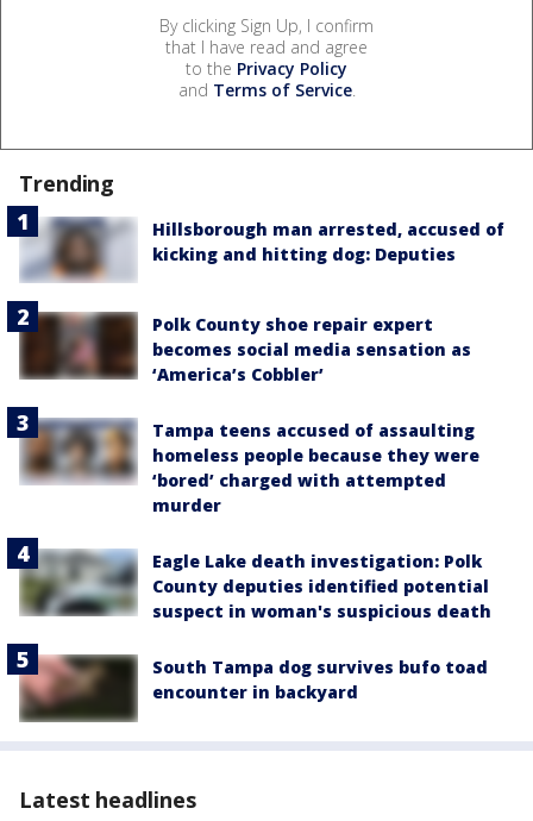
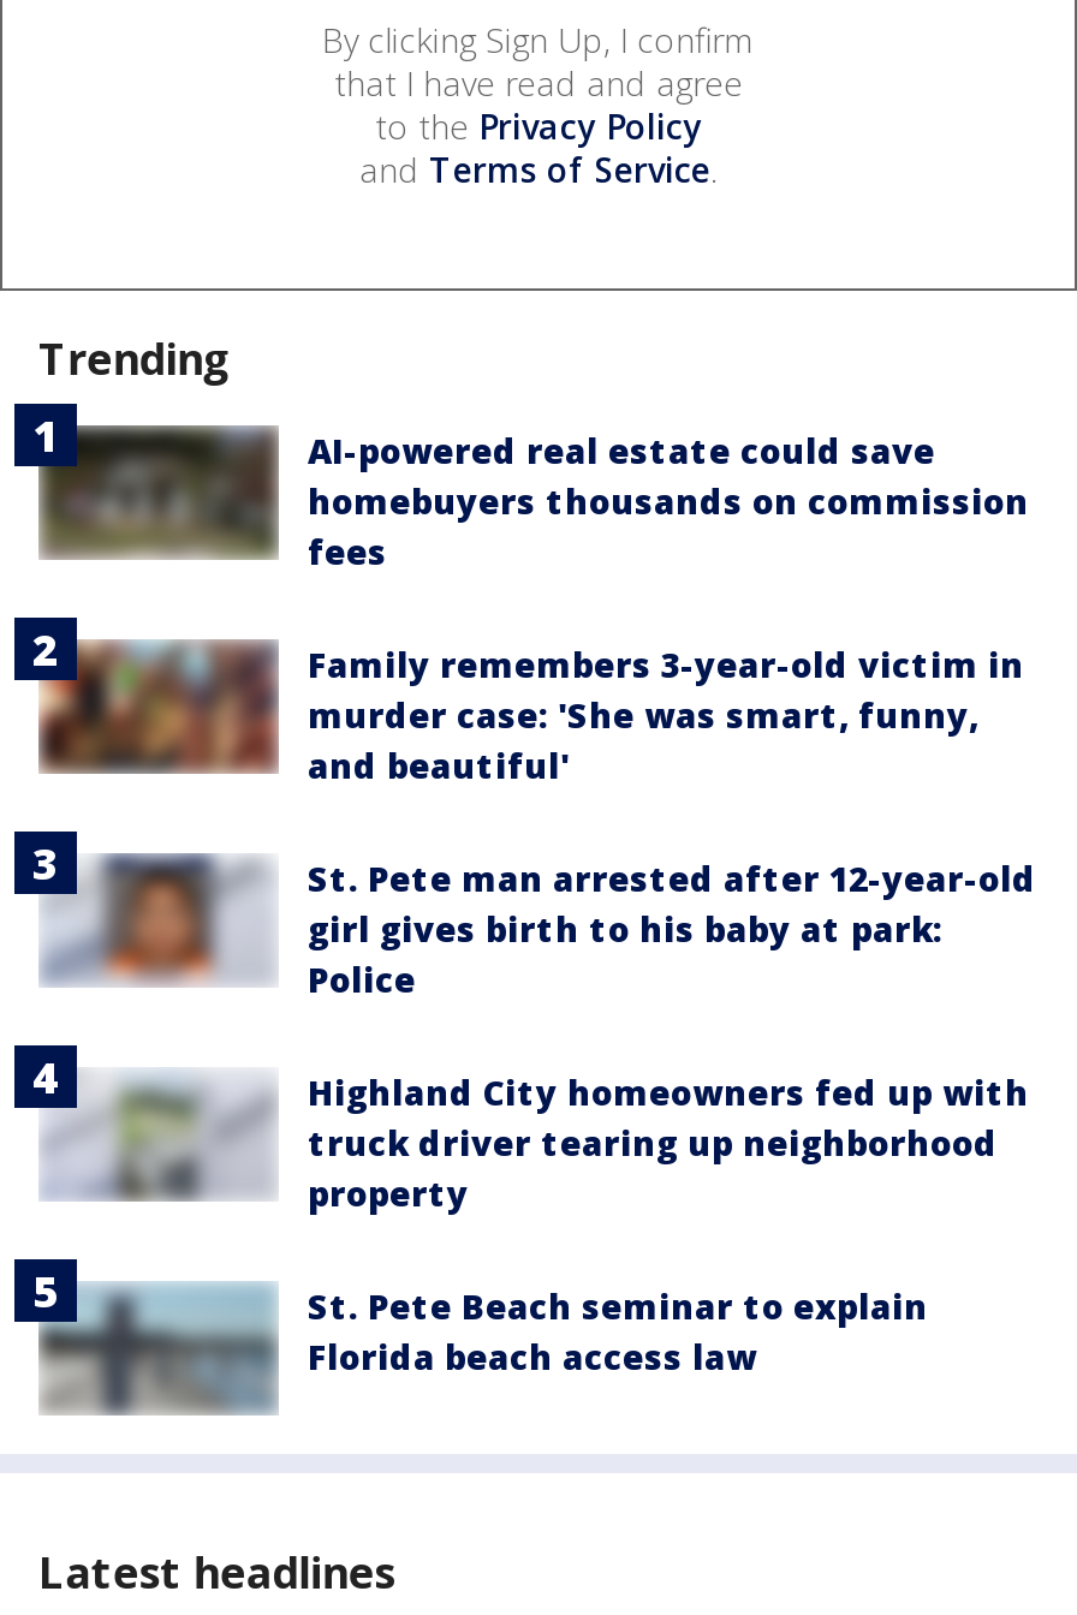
- [image]
- Hillsborough man arrested, accused of
- kicking and hitting dog: Deputies
+ [image]
+ AI-powered real estate could save
+ homebuyers thousands on commission
+ fees

- [image]
- Polk County shoe repair expert
- becomes social media sensation as
- ‘America’s Cobbler’
+ [image]
+ Family remembers 3-year-old victim in
+ murder case: 'She was smart, funny,
+ and beautiful'

- [image]
- Tampa teens accused of assaulting
- homeless people because they were
- ‘bored’ charged with attempted
- murder
+ [image]
+ St. Pete man arrested after 12-year-old
+ girl gives birth to his baby at park:
+ Police

- [image]
- Eagle Lake death investigation: Polk
- County deputies identified potential
- suspect in woman's suspicious death
+ [image]
+ Highland City homeowners fed up with
+ truck driver tearing up neighborhood
+ property

- [image]
- South Tampa dog survives bufo toad
- encounter in backyard
+ [image]
+ St. Pete Beach seminar to explain
+ Florida beach access law
